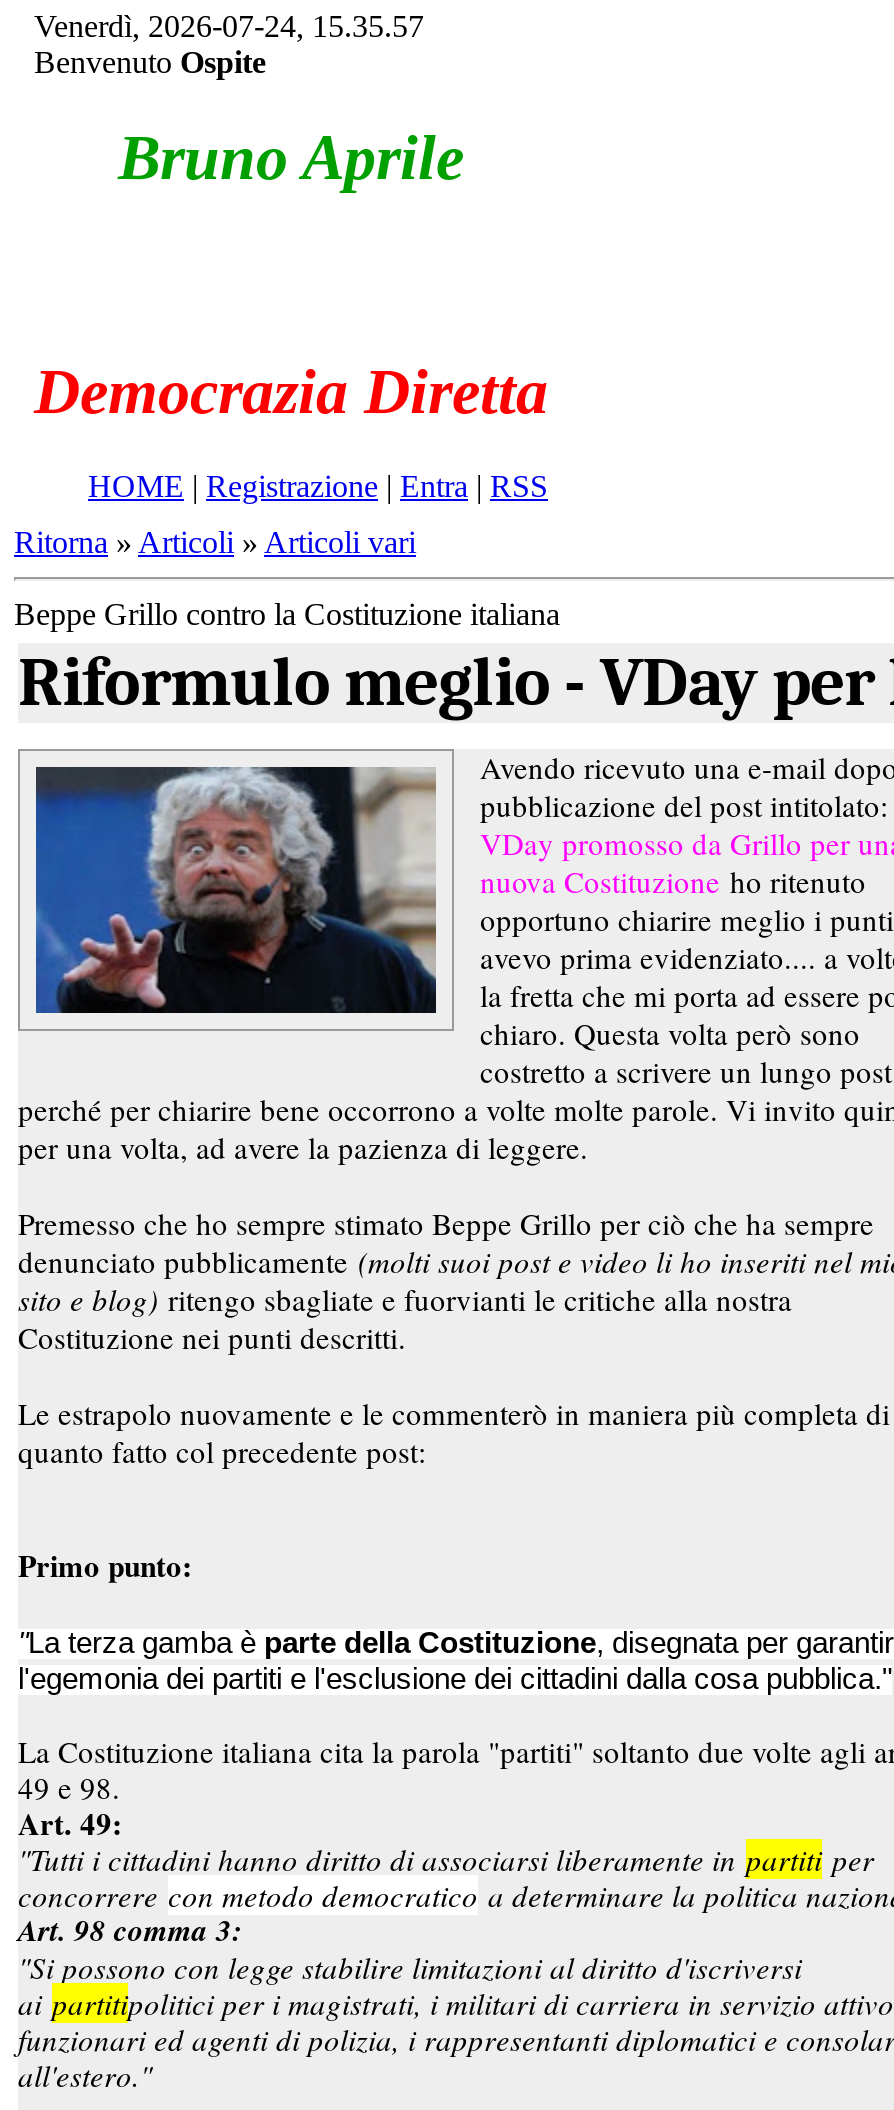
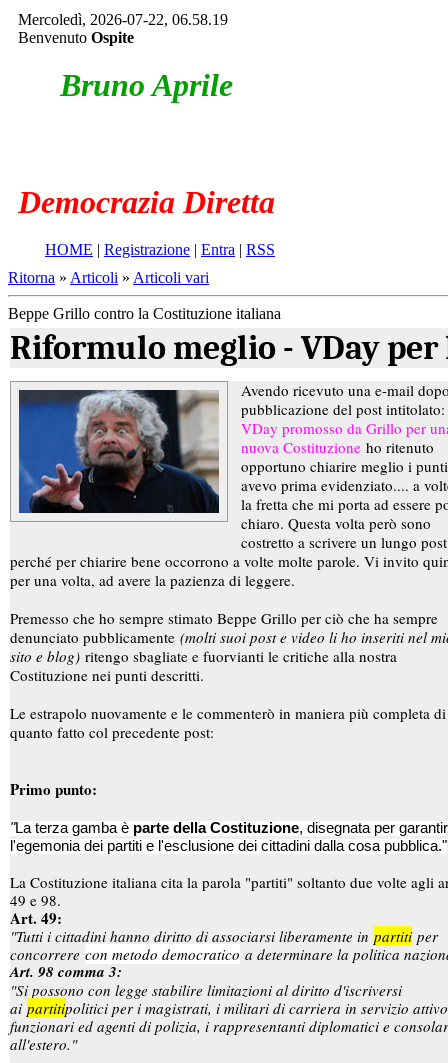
- Venerdì, 2026-07-24, 15.35.57
+ Mercoledì, 2026-07-22, 06.58.19
